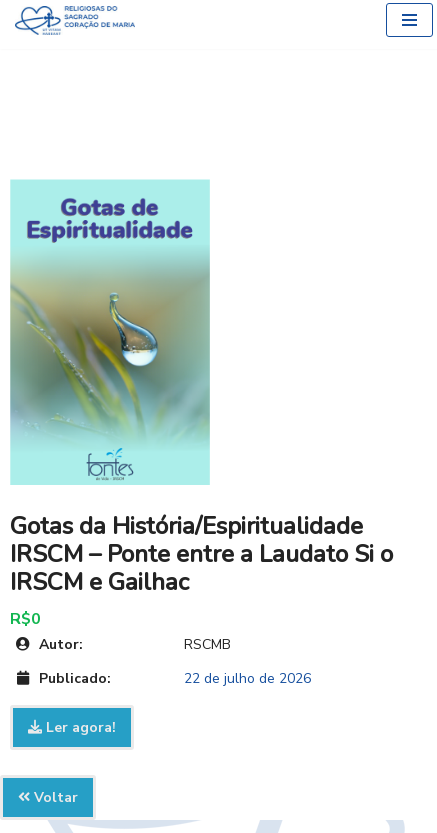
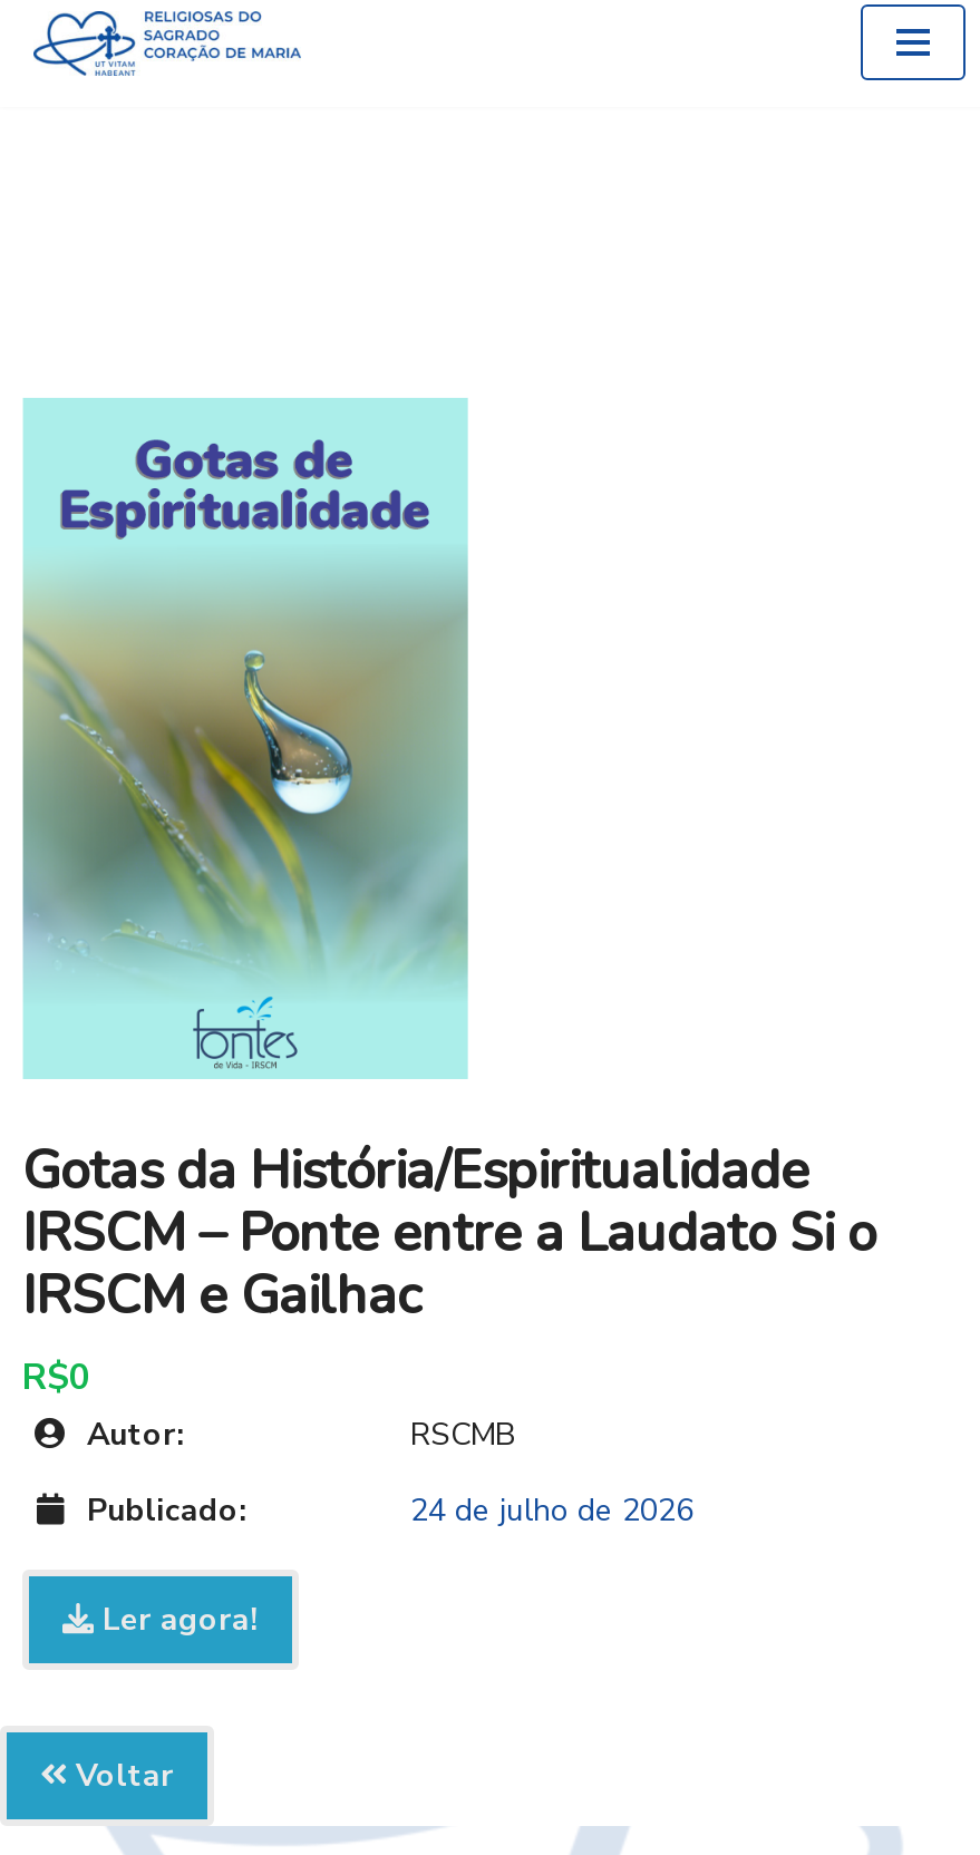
- 22 de julho de 2026
+ 24 de julho de 2026
